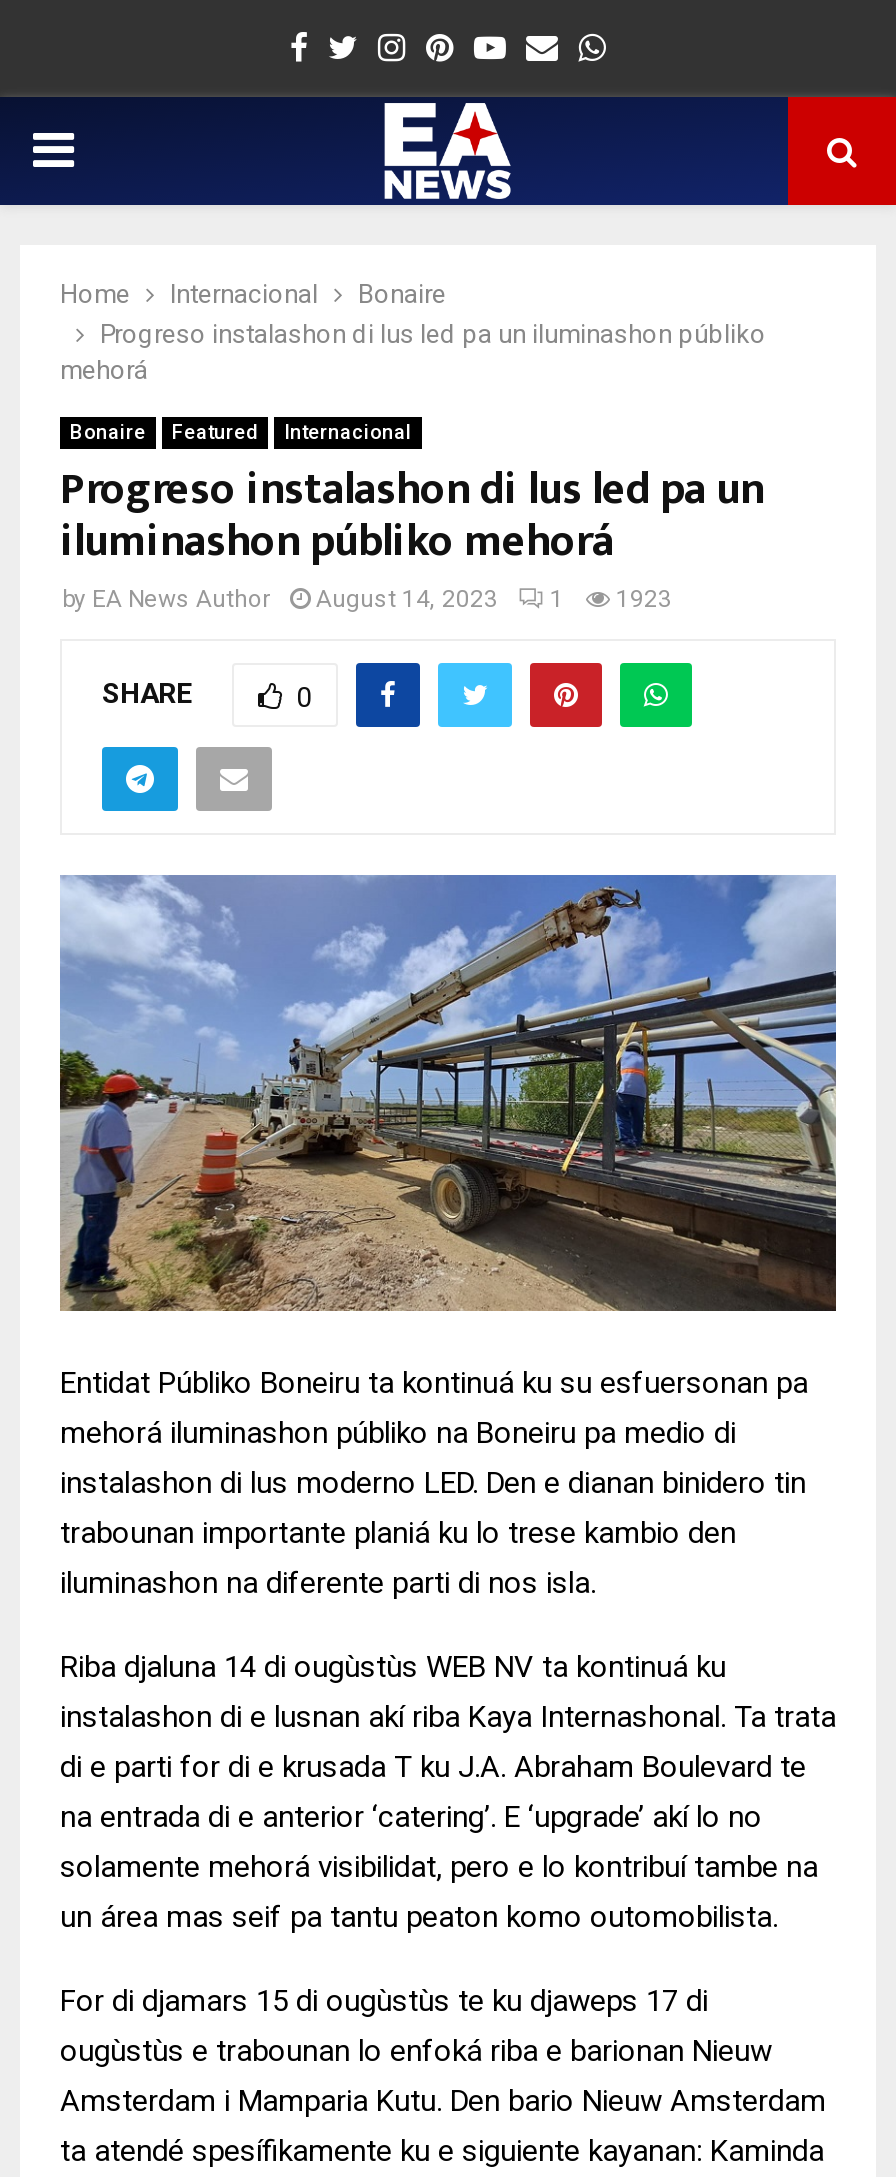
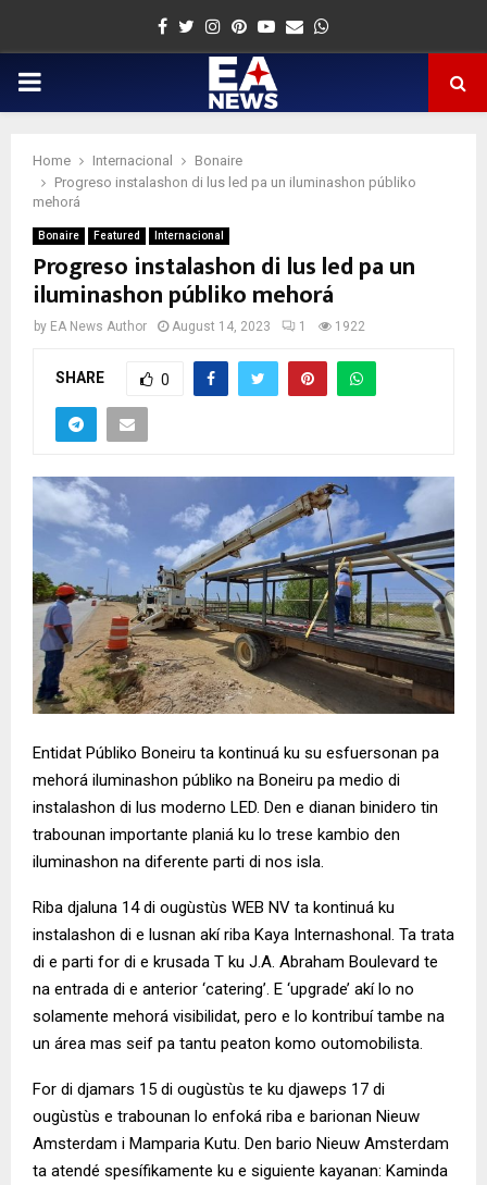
- by EA News Author August 14, 2023 1 1923
+ by EA News Author August 14, 2023 1 1922
